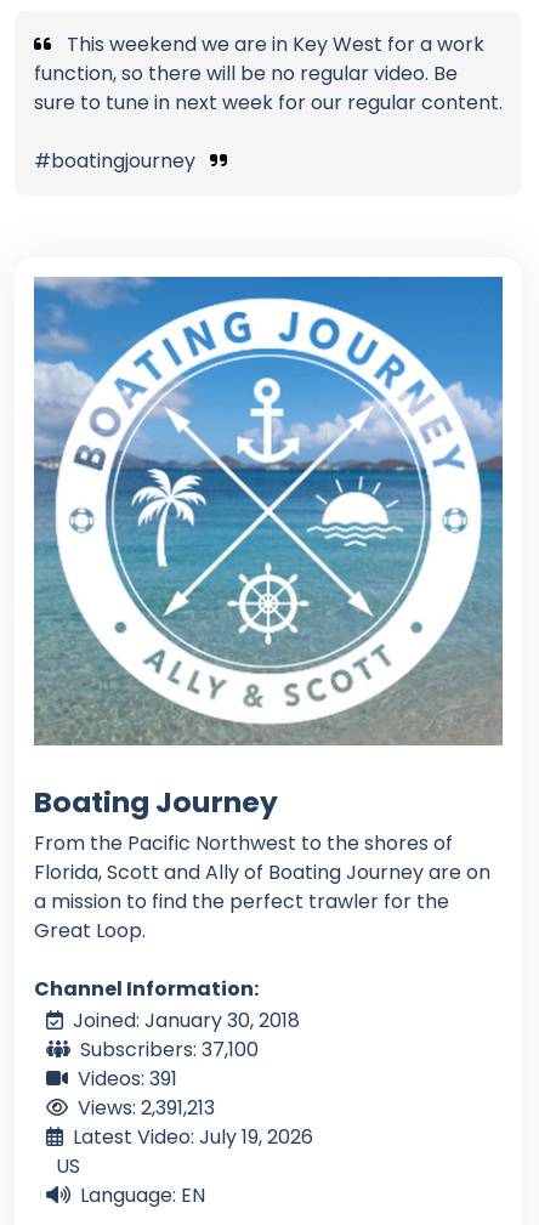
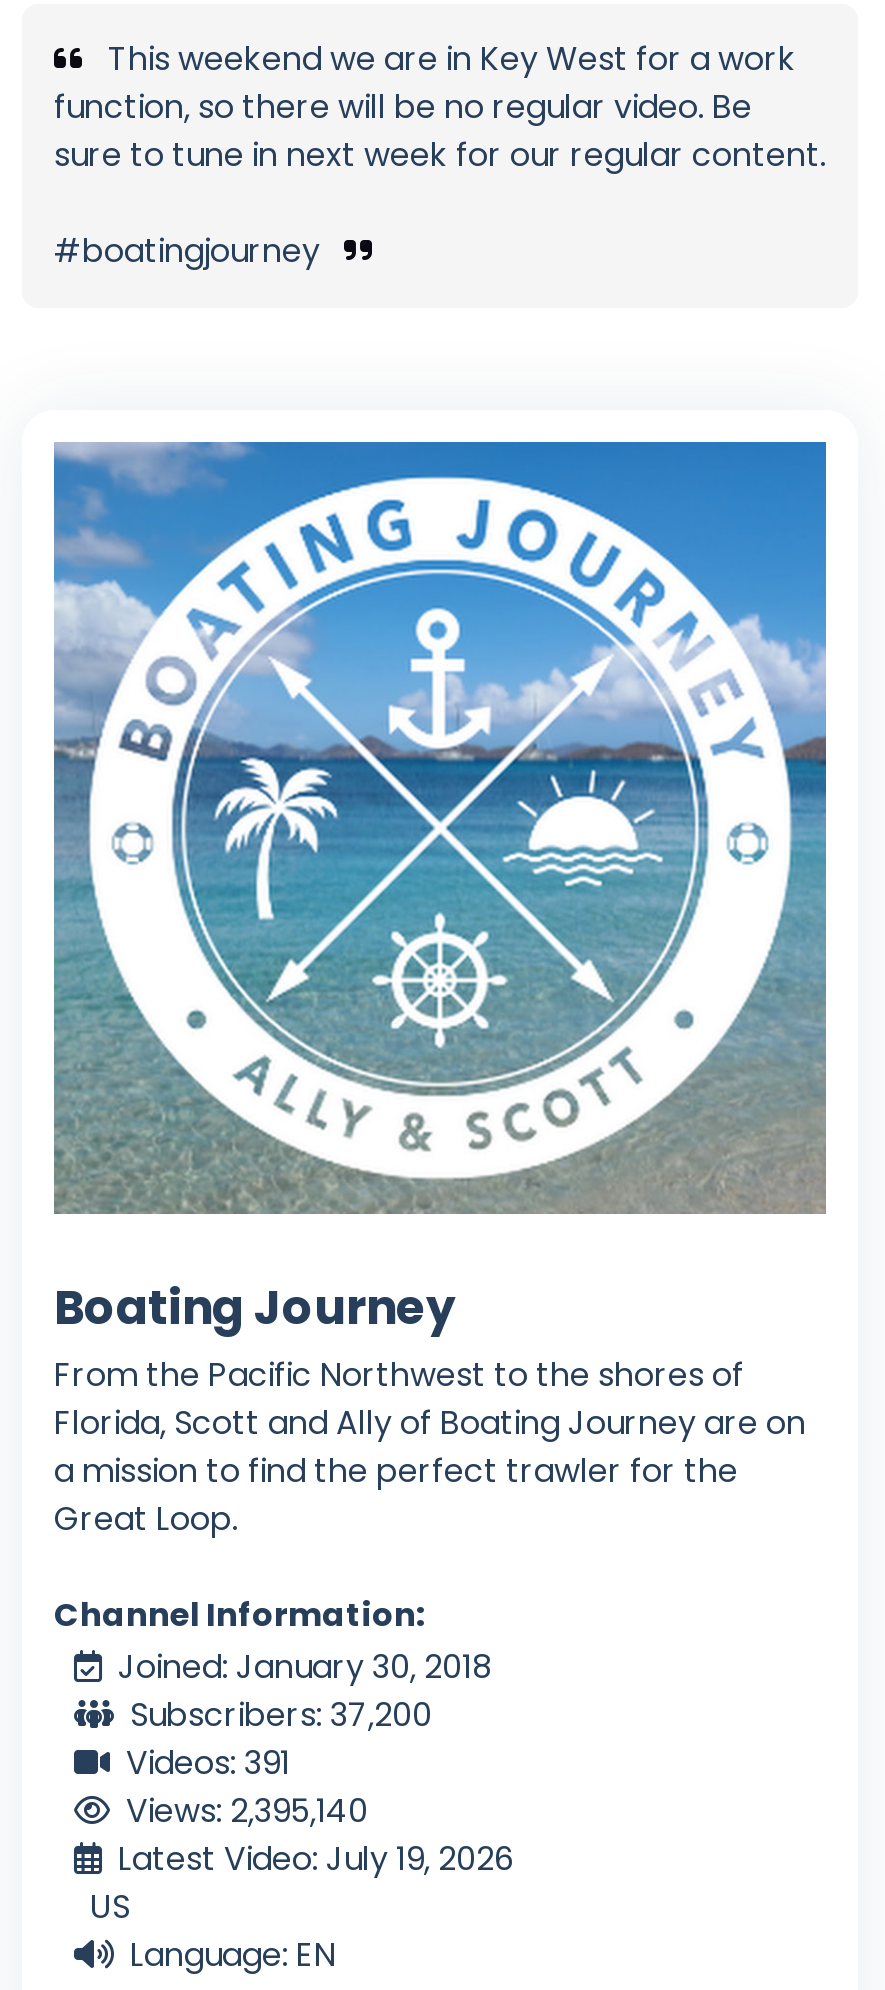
- Subscribers: 37,100
+ Subscribers: 37,200

- Views: 2,391,213
+ Views: 2,395,140
